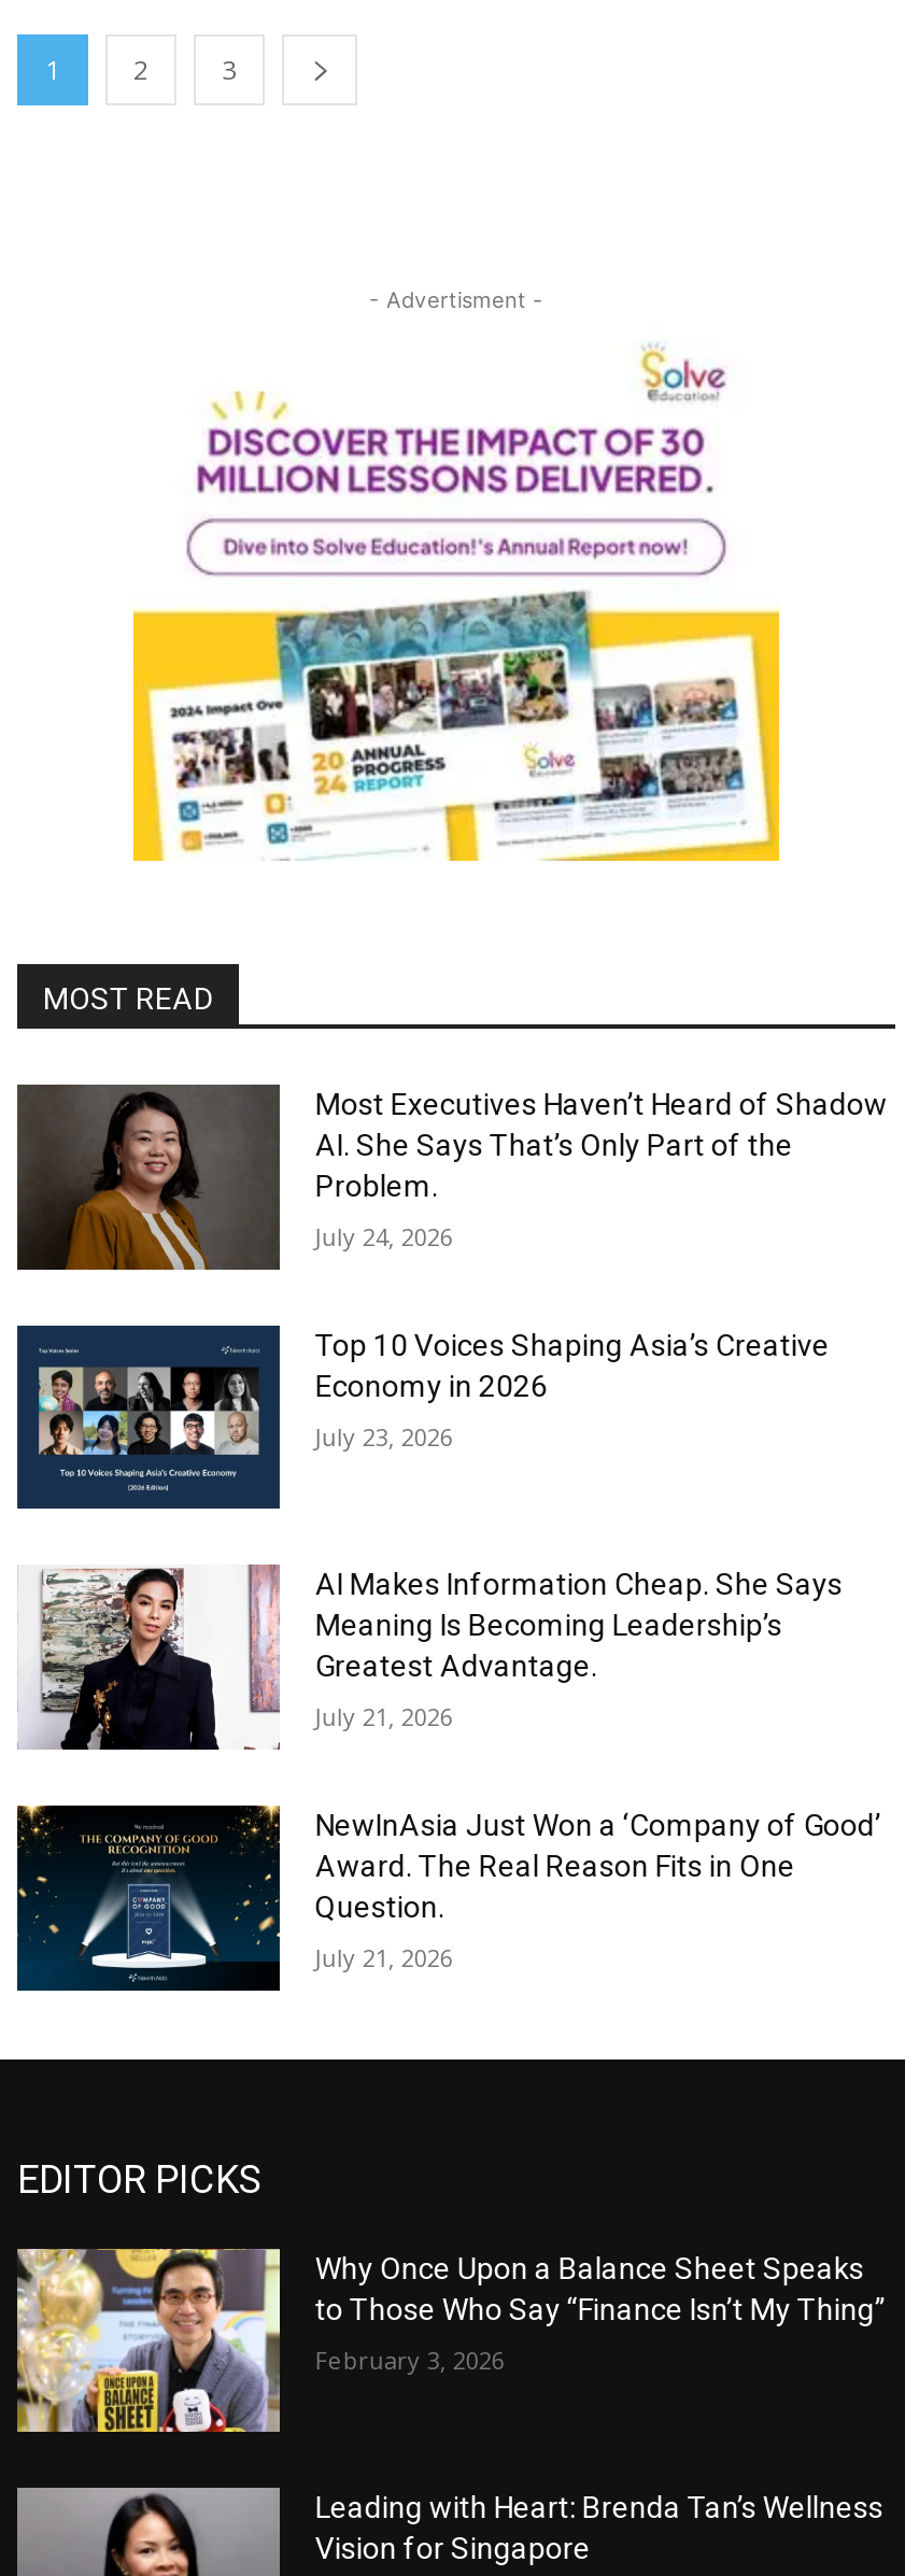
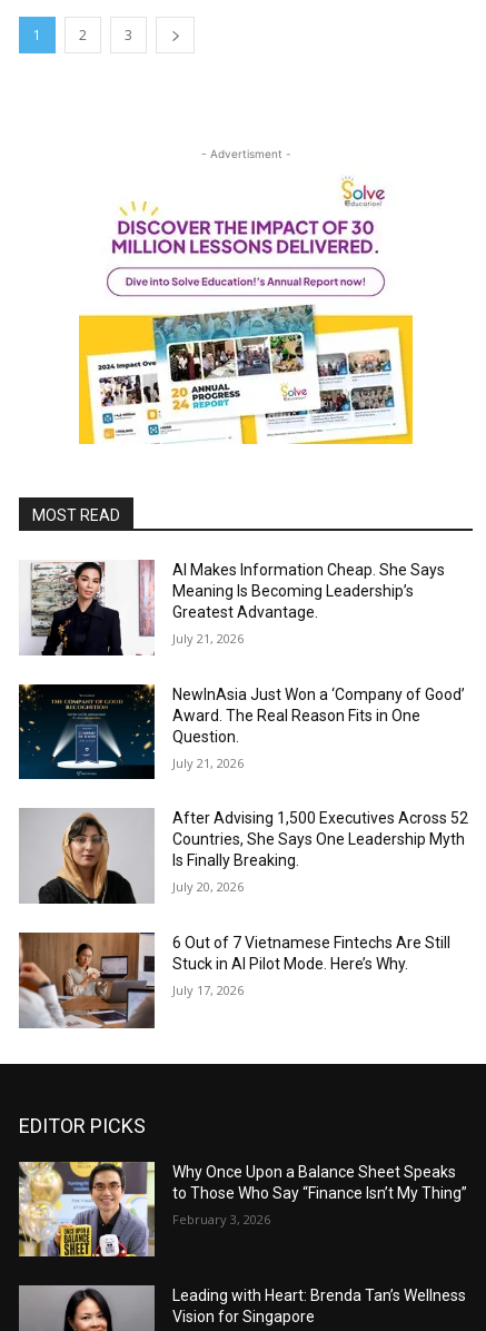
- [image]
- Most Executives Haven’t Heard of Shadow
- AI. She Says That’s Only Part of the
- Problem.
- July 24, 2026
- Top 10 Voices Shaping Asia’s Creative
- Economy in 2026
- July 23, 2026

- [image]

moved up: [image] | AI Makes Information Cheap. She Says | Meaning Is Becoming Leadership’s | ... | Question. | July 21, 2026

+ [image]

+ [image]
+ After Advising 1,500 Executives Across 52
+ Countries, She Says One Leadership Myth
+ Is Finally Breaking.
+ July 20, 2026
+ 6 Out of 7 Vietnamese Fintechs Are Still
+ Stuck in AI Pilot Mode. Here’s Why.
+ July 17, 2026
